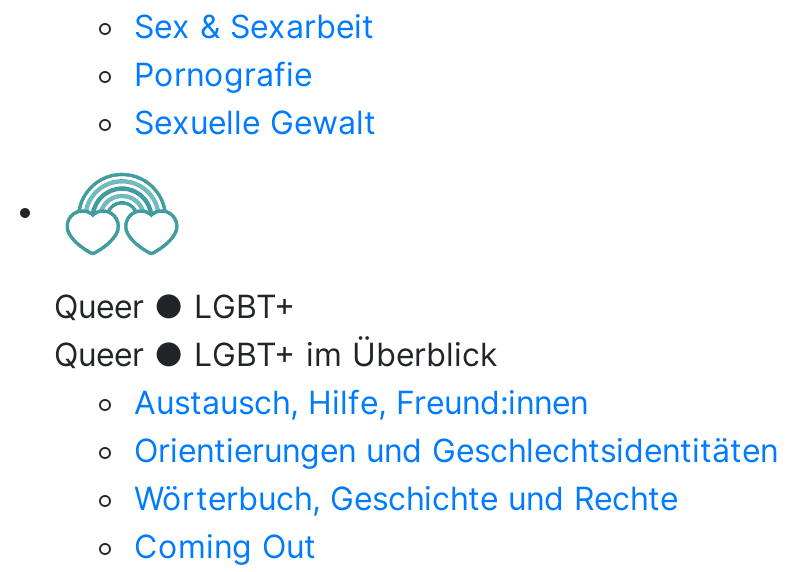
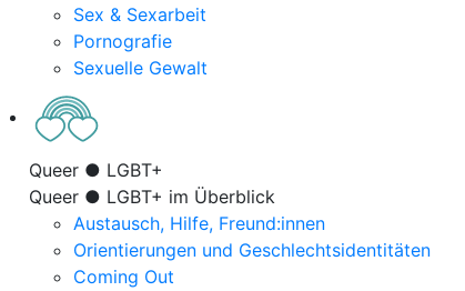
- Wörterbuch, Geschichte und Rechte
